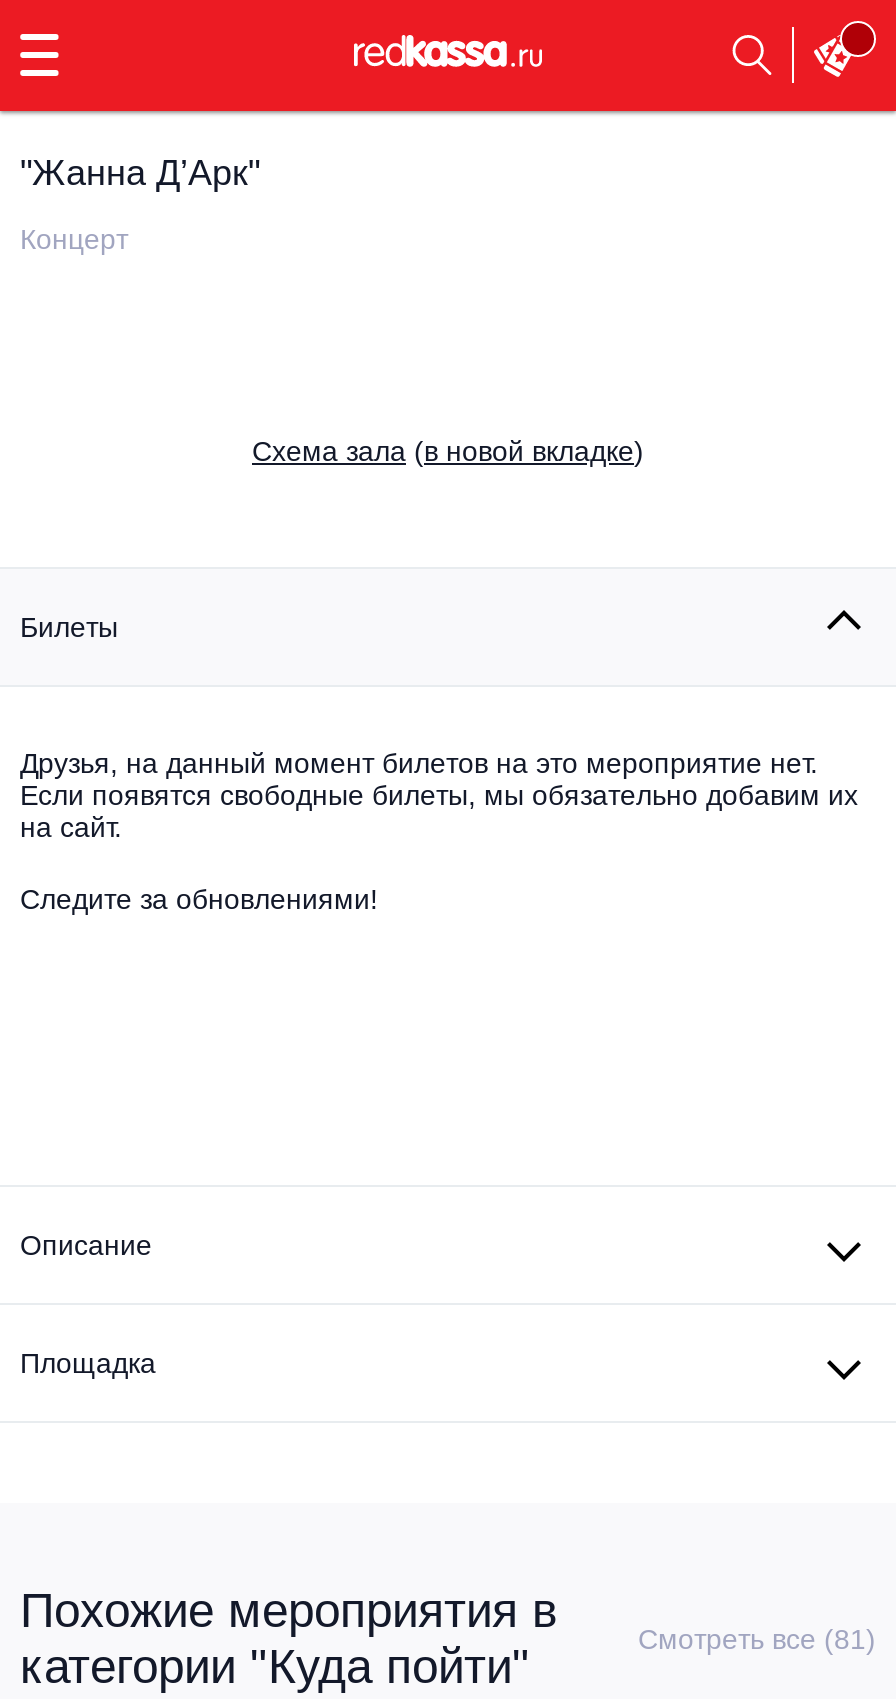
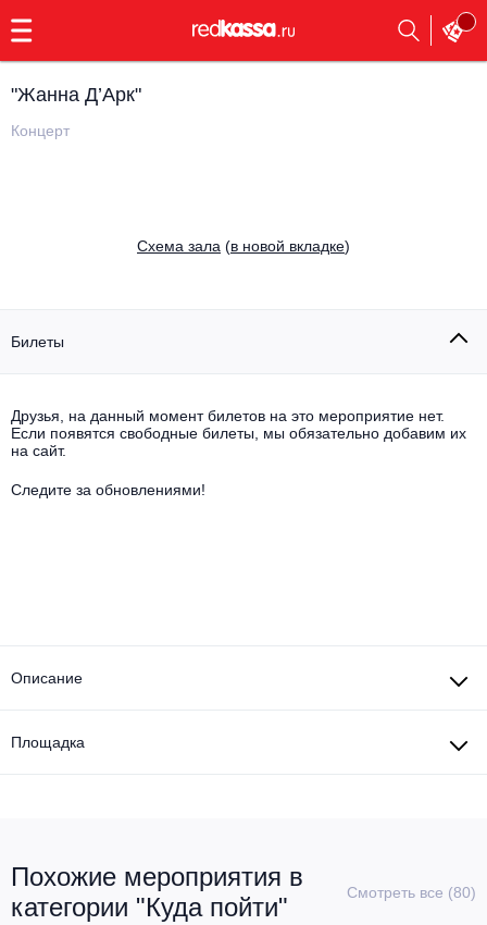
- Смотреть все (81)
+ Смотреть все (80)
